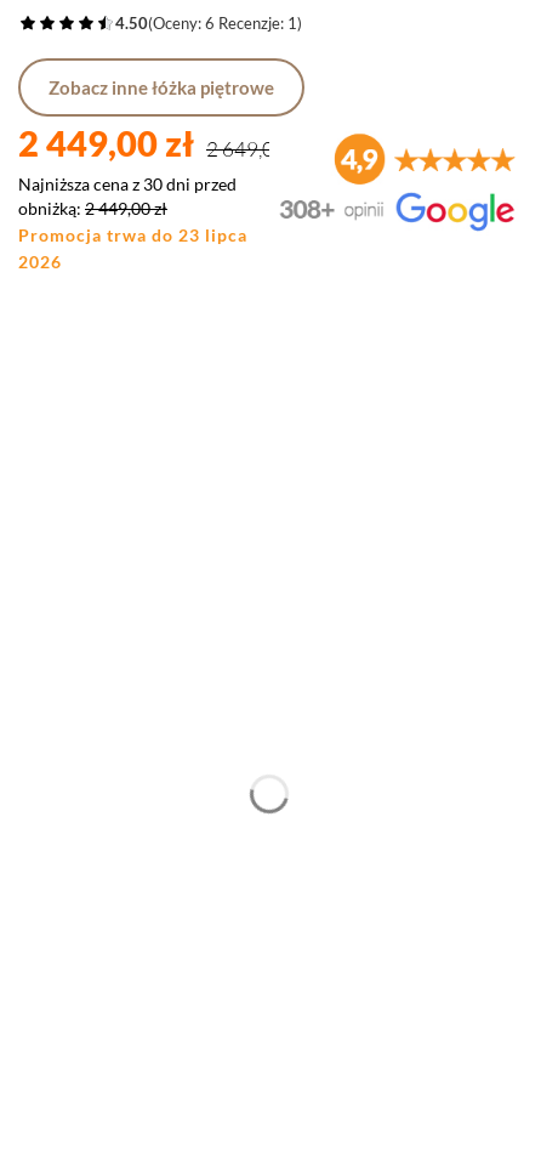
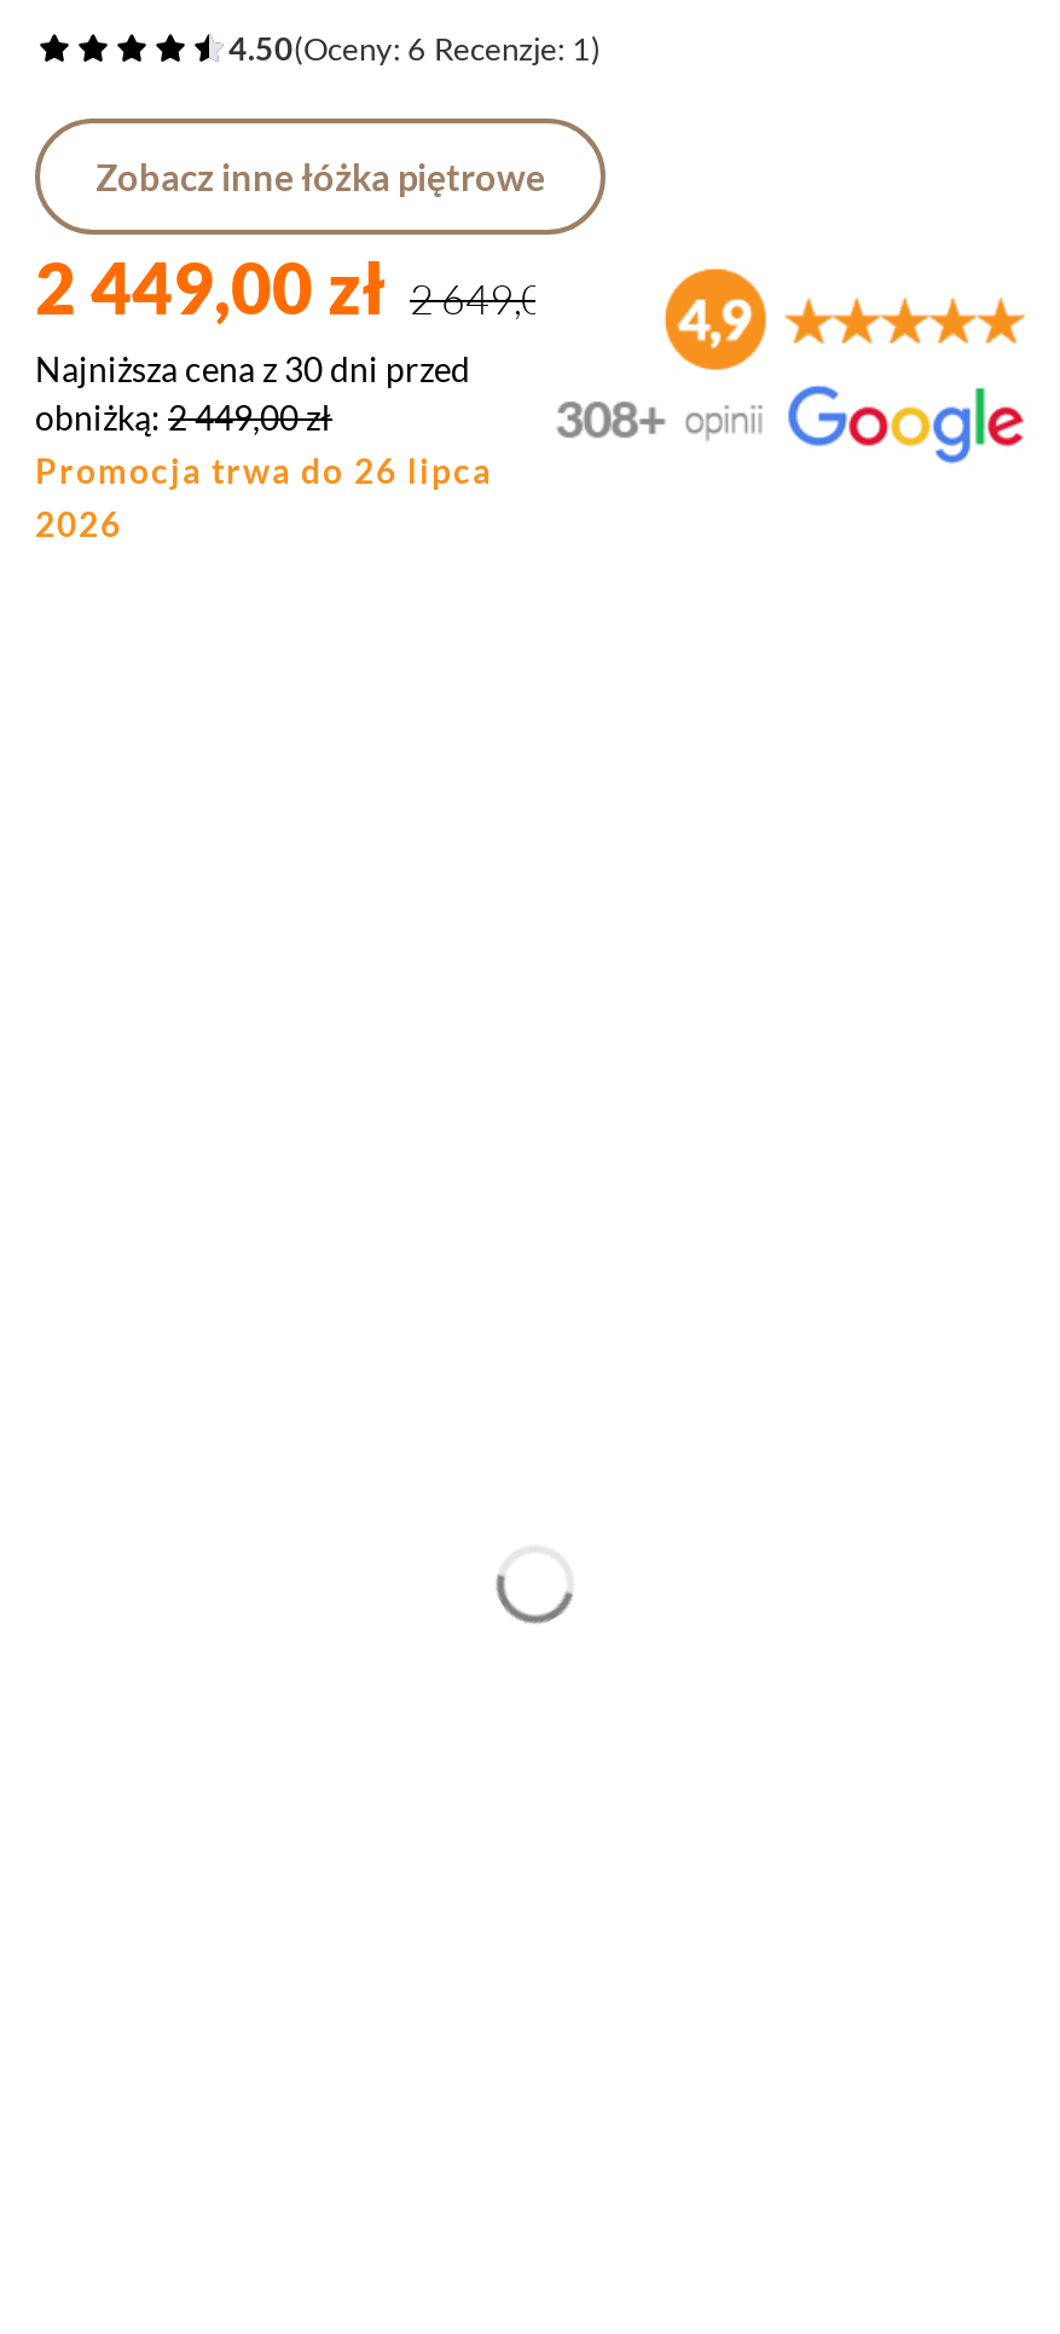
- Promocja trwa do 23 lipca
+ Promocja trwa do 26 lipca
